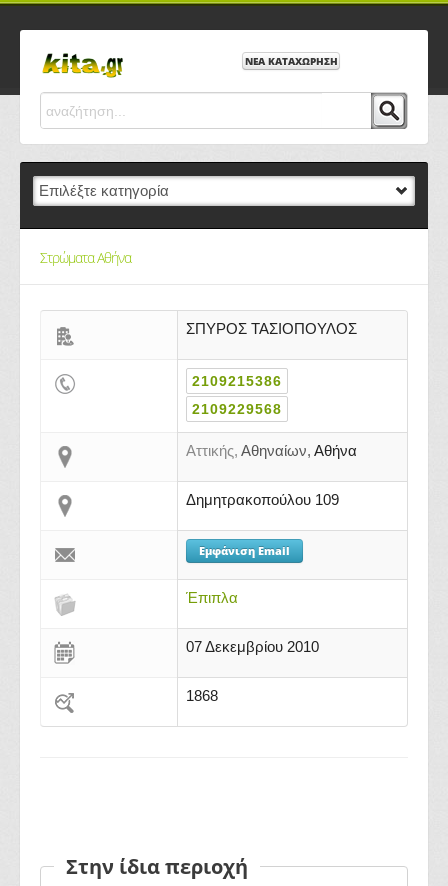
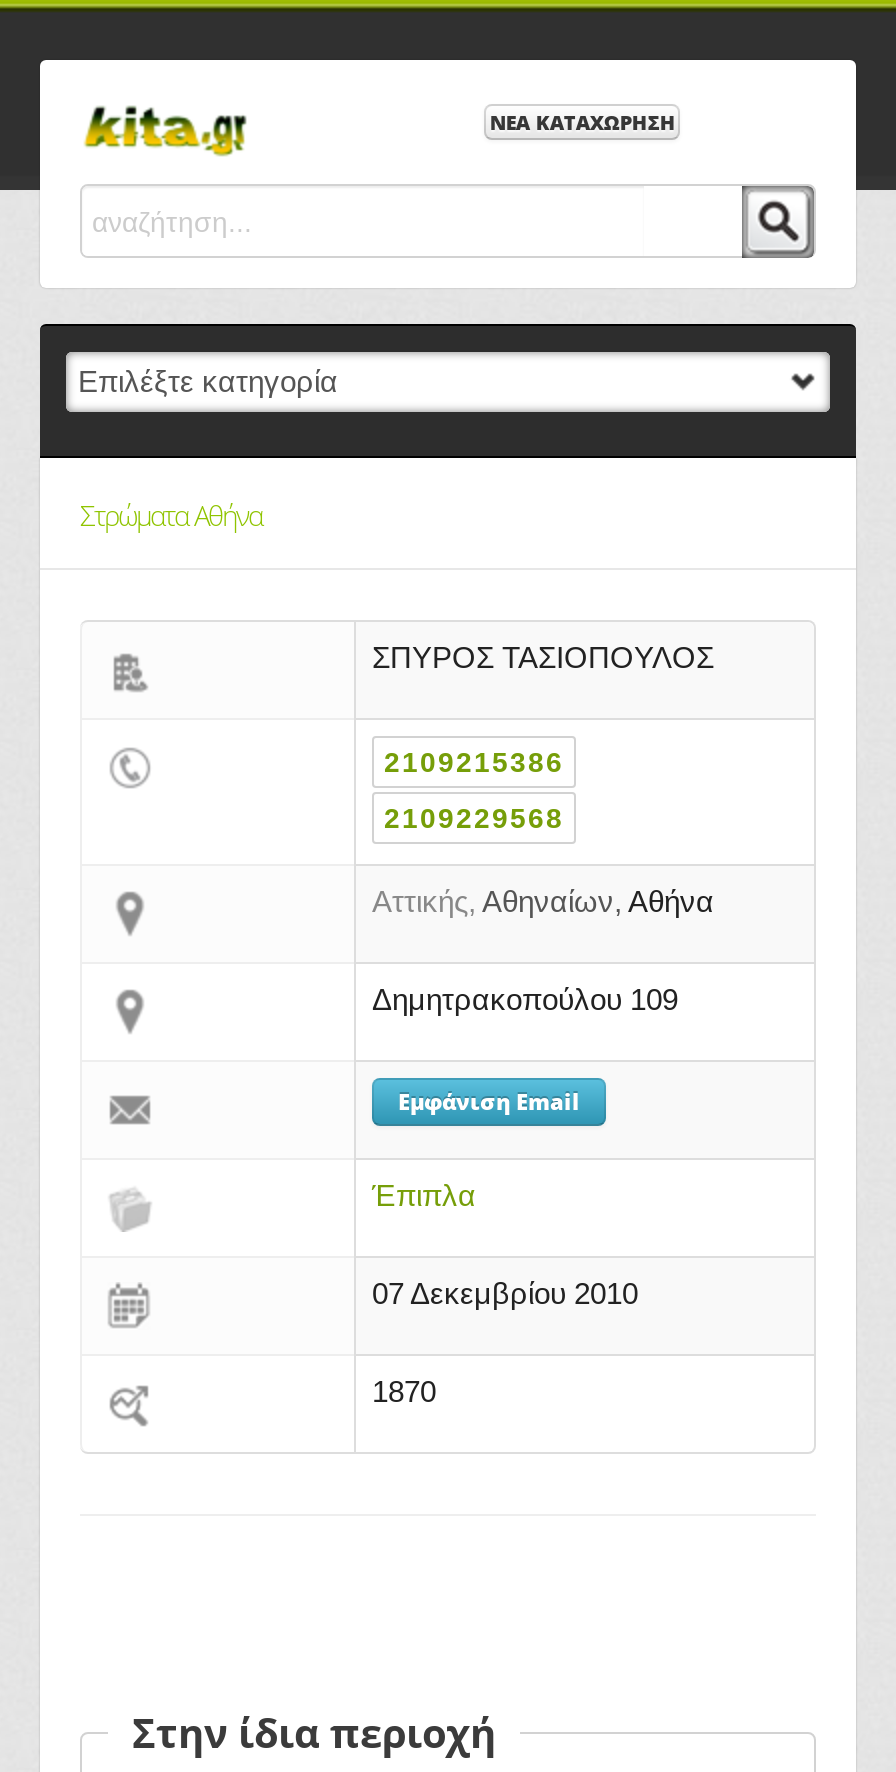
- 1868
+ 1870
